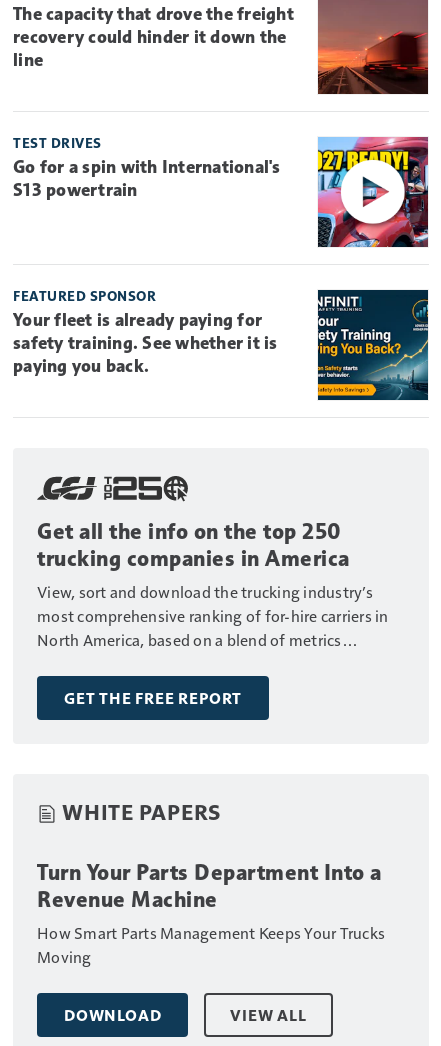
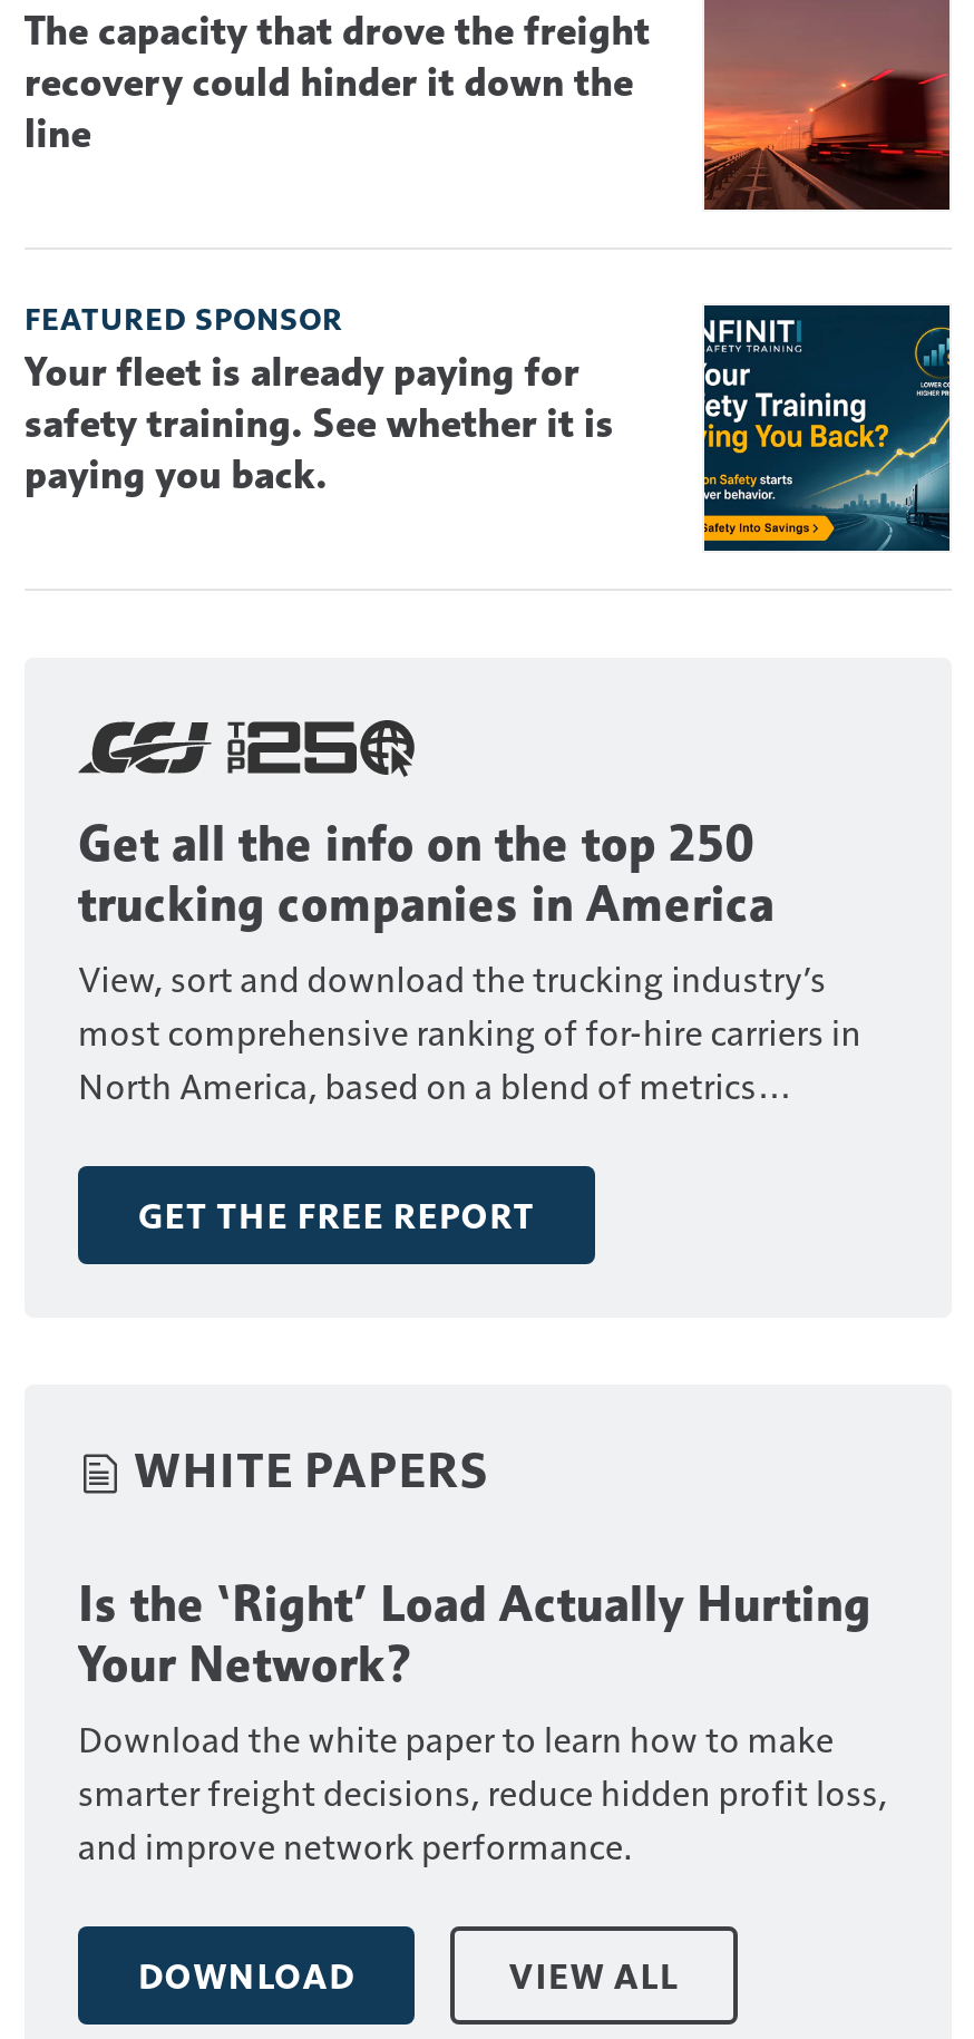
- [image]
- TEST DRIVES
- Go for a spin with International's
- S13 powertrain

moved up: [image] | FEATURED SPONSOR | Your fleet is already paying for | ... | GET THE FREE REPORT | WHITE PAPERS

- Turn Your Parts Department Into a
- Revenue Machine
- How Smart Parts Management Keeps Your Trucks
- Moving
+ Is the ‘Right’ Load Actually Hurting
+ Your Network?
+ Download the white paper to learn how to make
+ smarter freight decisions, reduce hidden profit loss,
+ and improve network performance.
